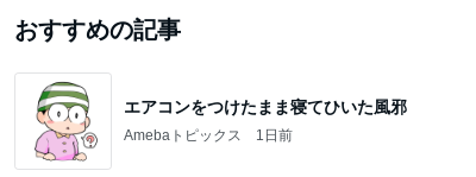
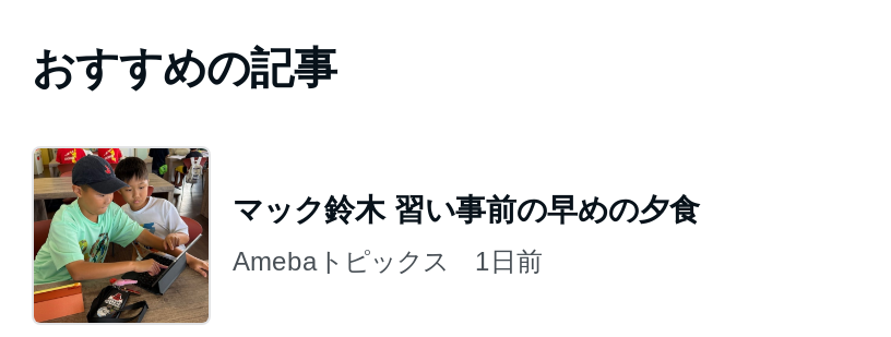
- [image]
- エアコンをつけたまま寝てひいた風邪
+ [image]
+ マック鈴木 習い事前の早めの夕食
